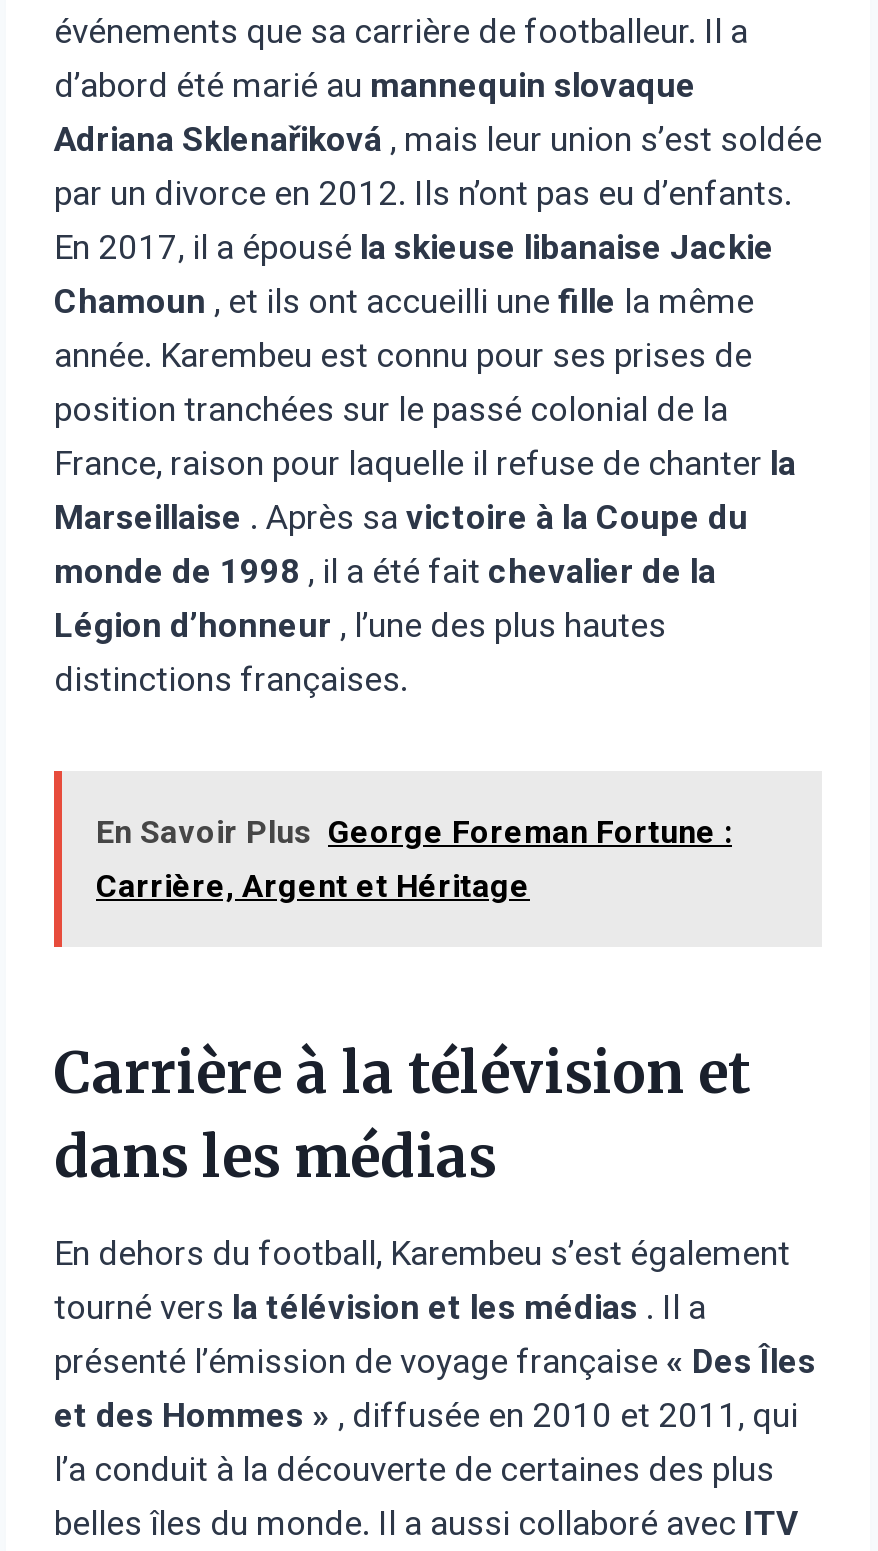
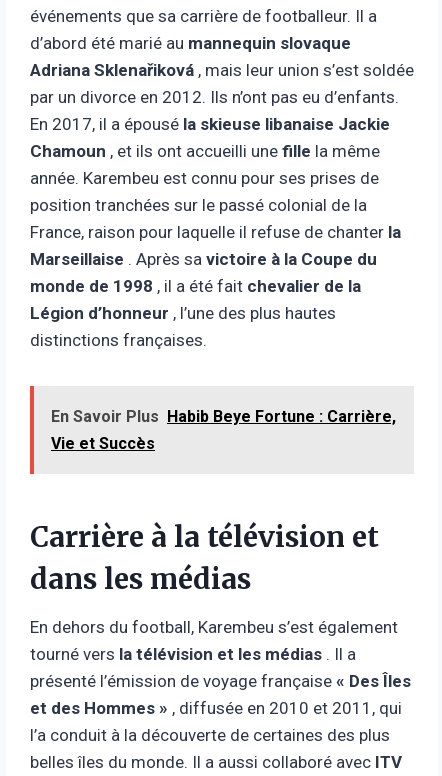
- En Savoir Plus George Foreman Fortune :
- Carrière, Argent et Héritage
+ En Savoir Plus Habib Beye Fortune : Carrière,
+ Vie et Succès
